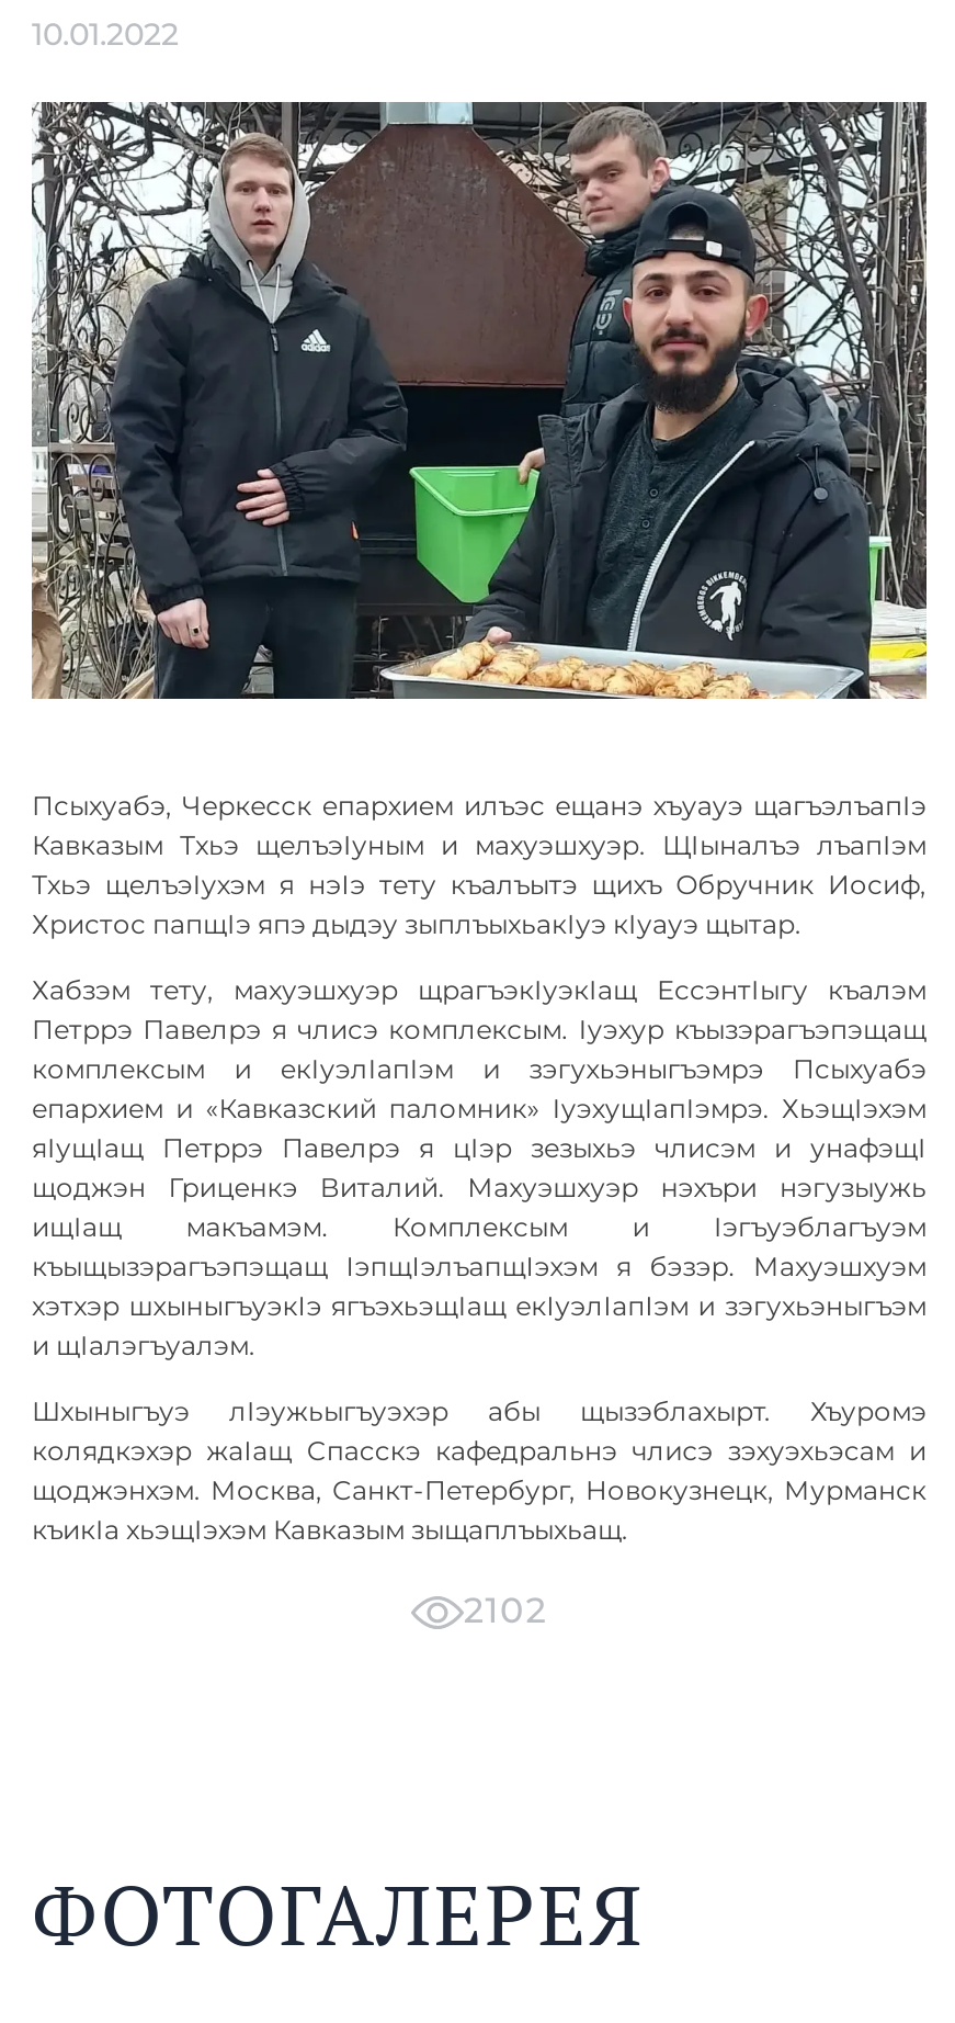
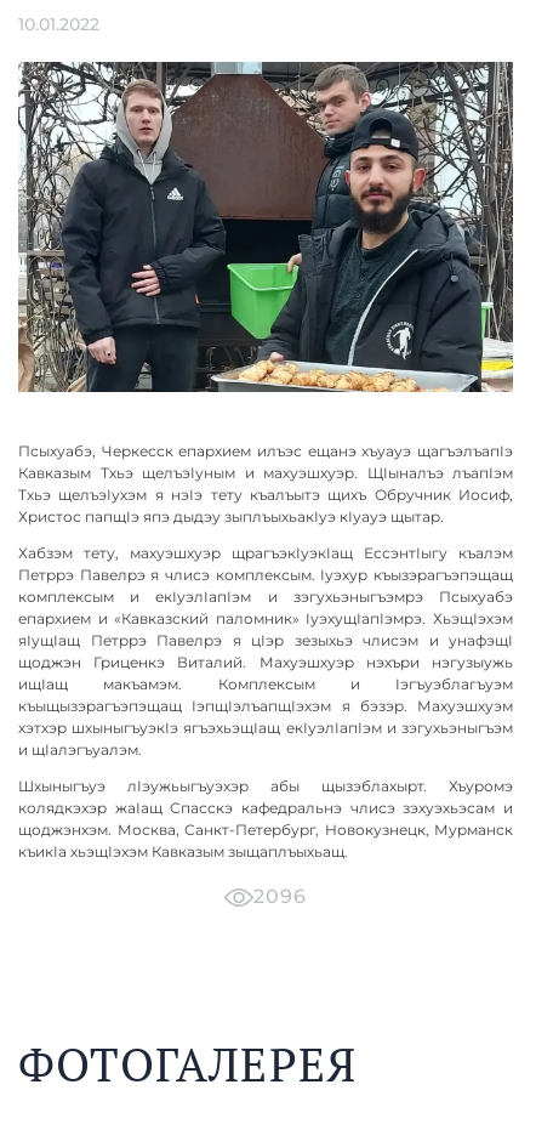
- 2102
+ 2096
